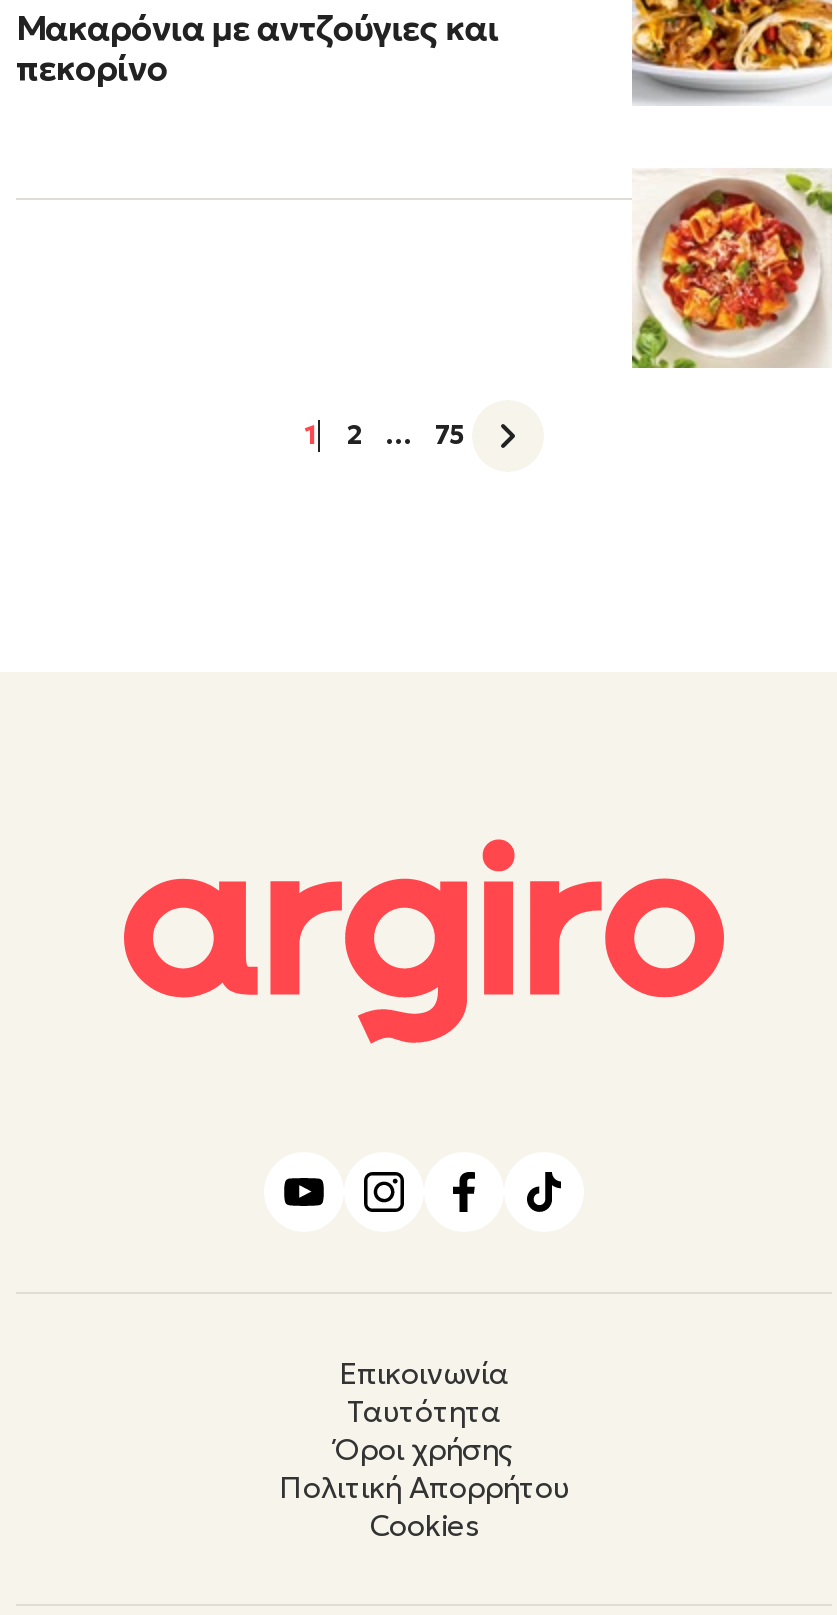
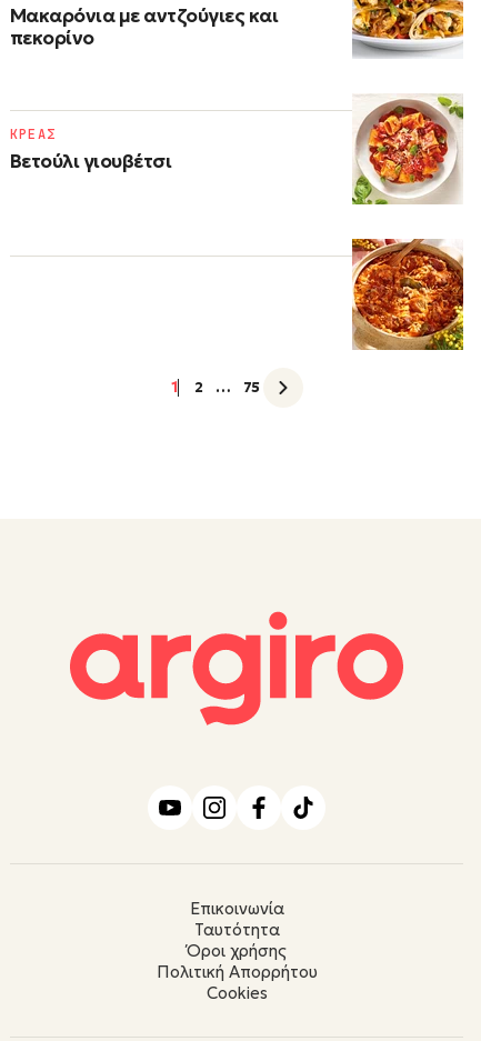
+ Βετούλι γιουβέτσι

+ ΚΡΕΑΣ

+ [image]
